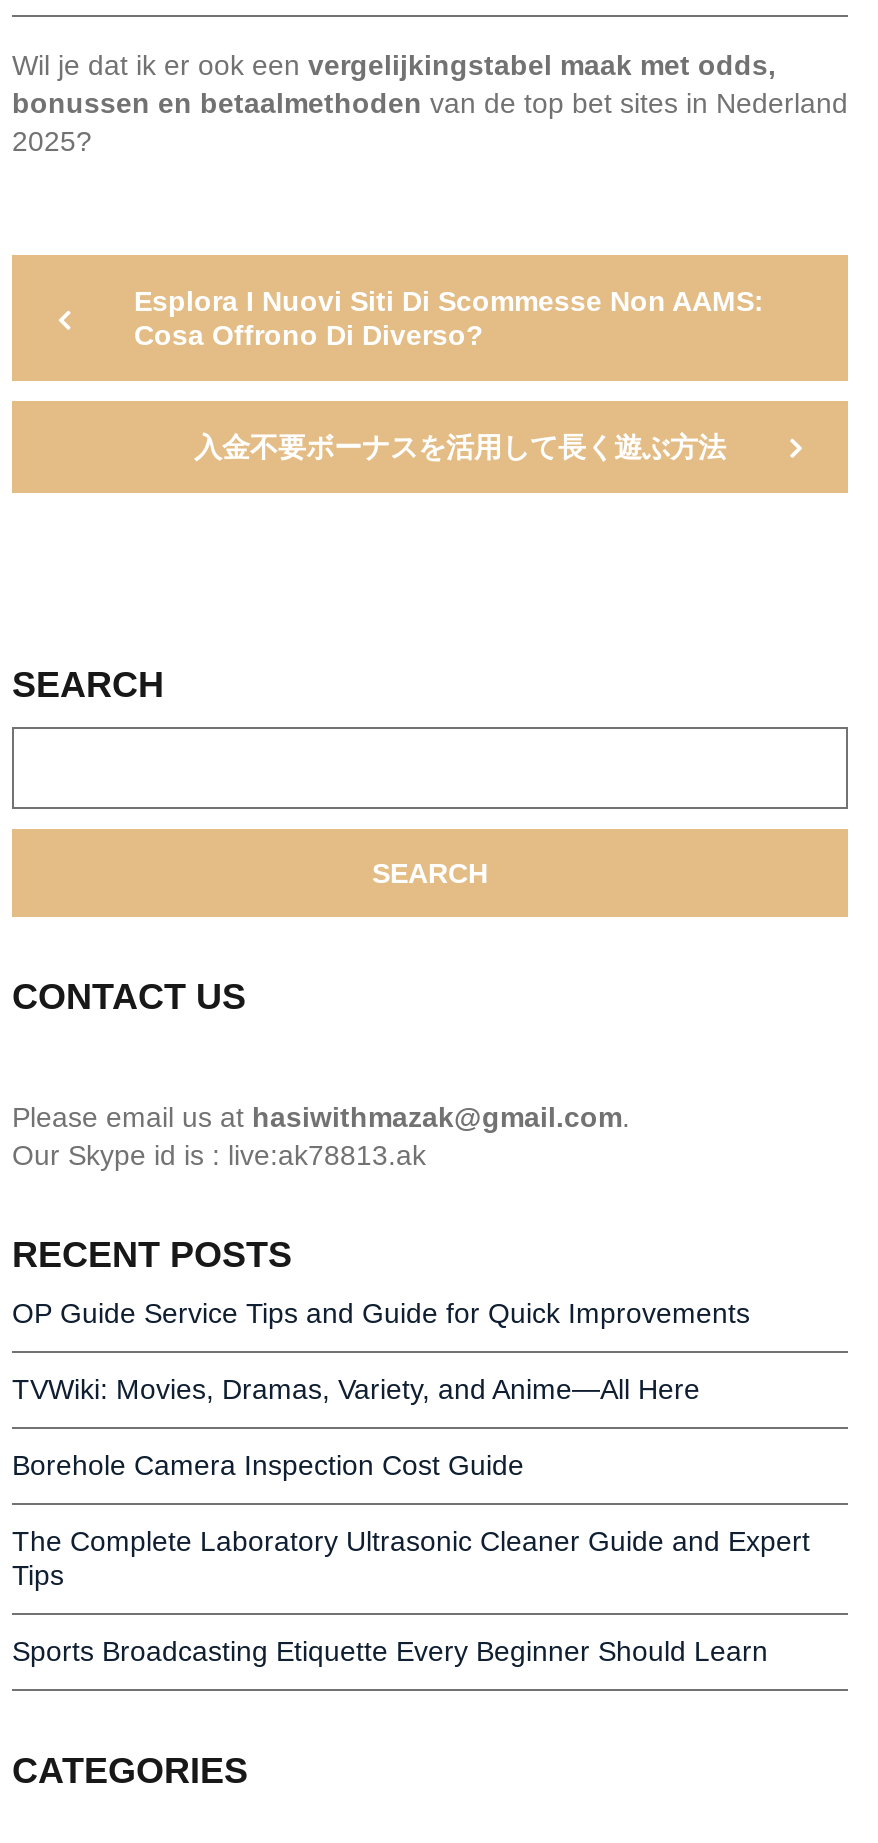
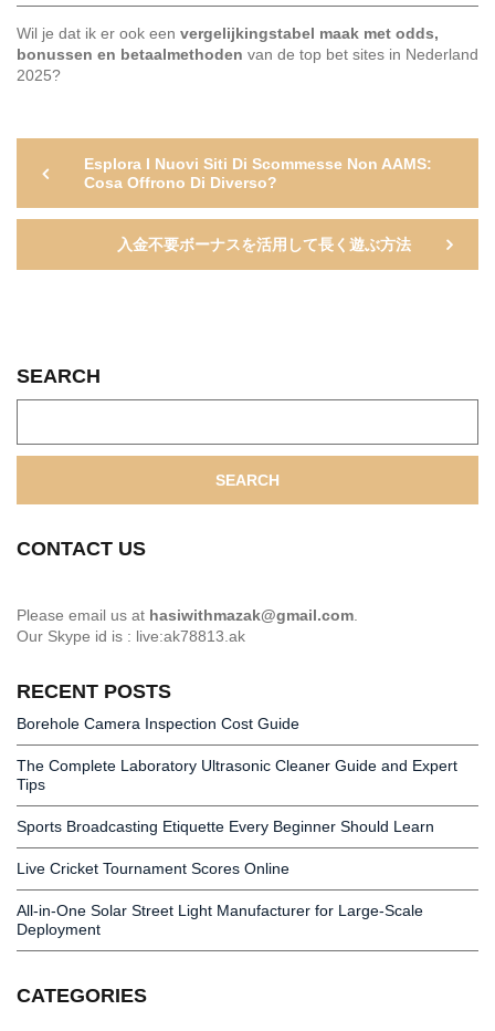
- OP Guide Service Tips and Guide for Quick Improvements
- TVWiki: Movies, Dramas, Variety, and Anime—All Here

moved up: Borehole Camera Inspection Cost Guide | The Complete Laboratory Ultrasonic Cleaner Guide and Expert | Tips | Sports Broadcasting Etiquette Every Beginner Should Learn

+ Live Cricket Tournament Scores Online
+ All-in-One Solar Street Light Manufacturer for Large-Scale
+ Deployment
